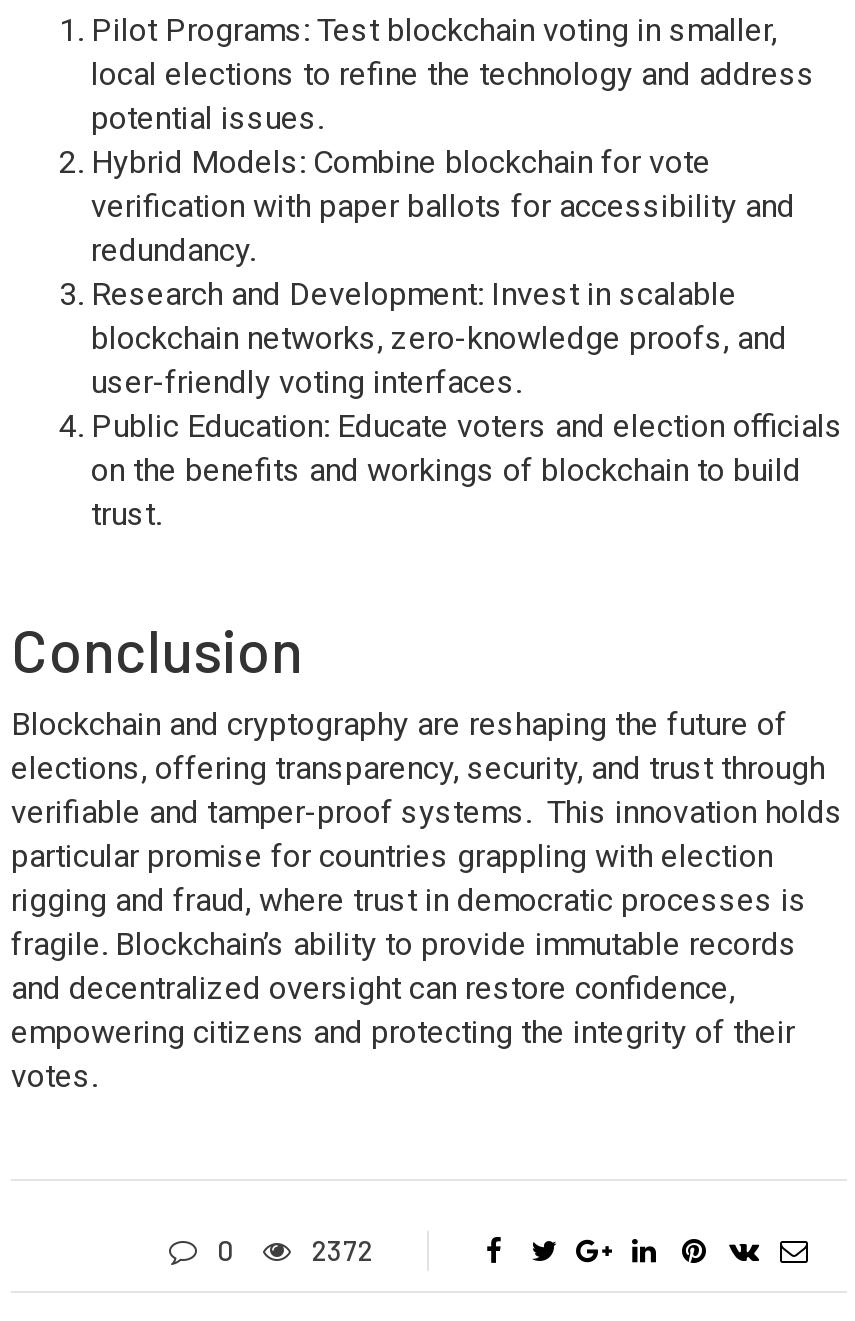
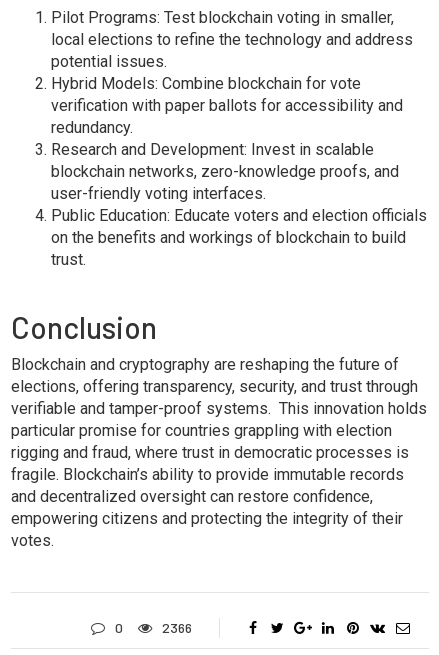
- 2372
+ 2366
